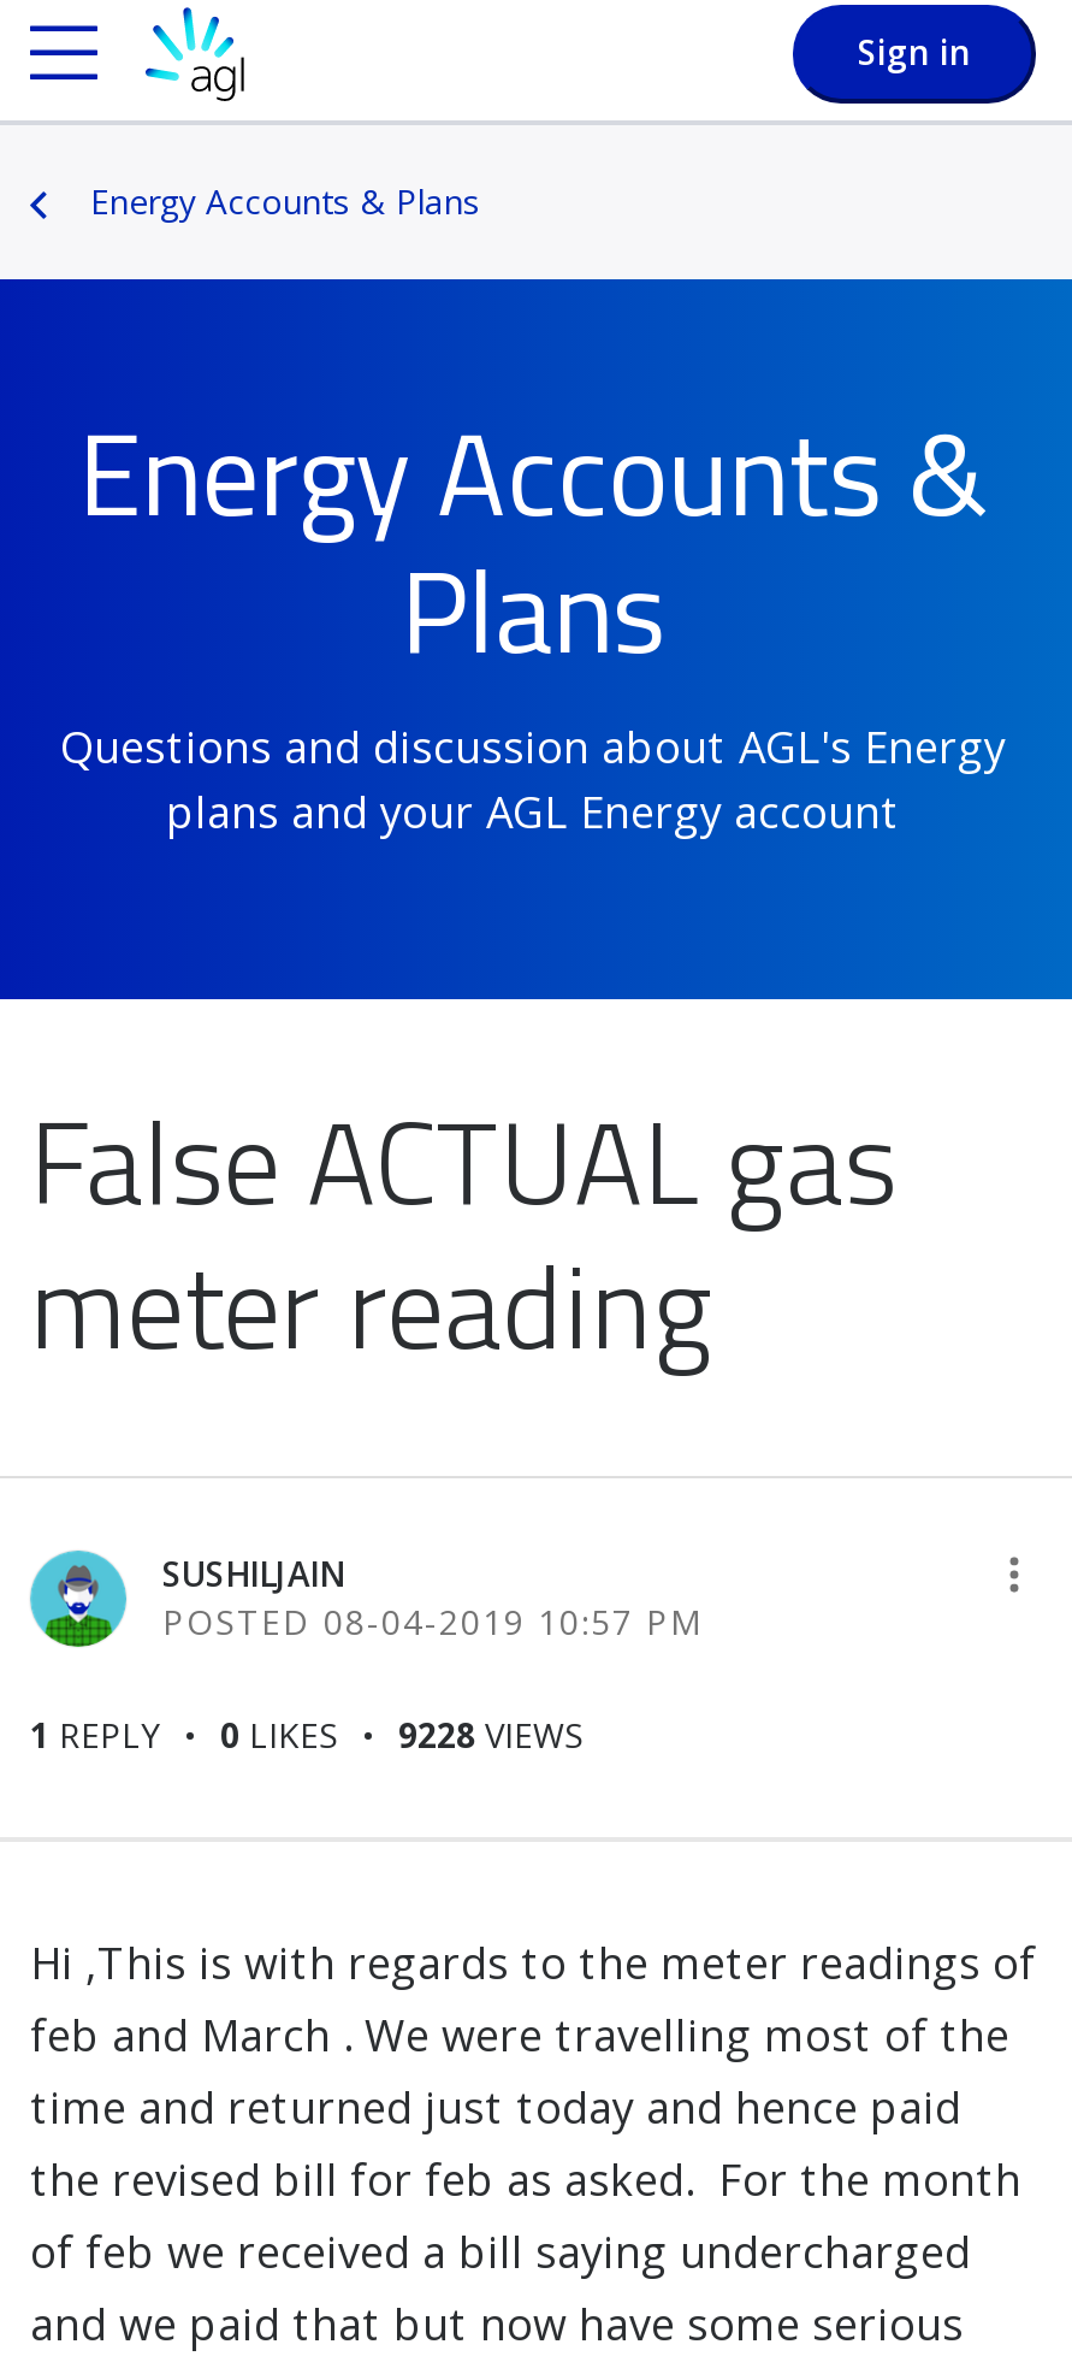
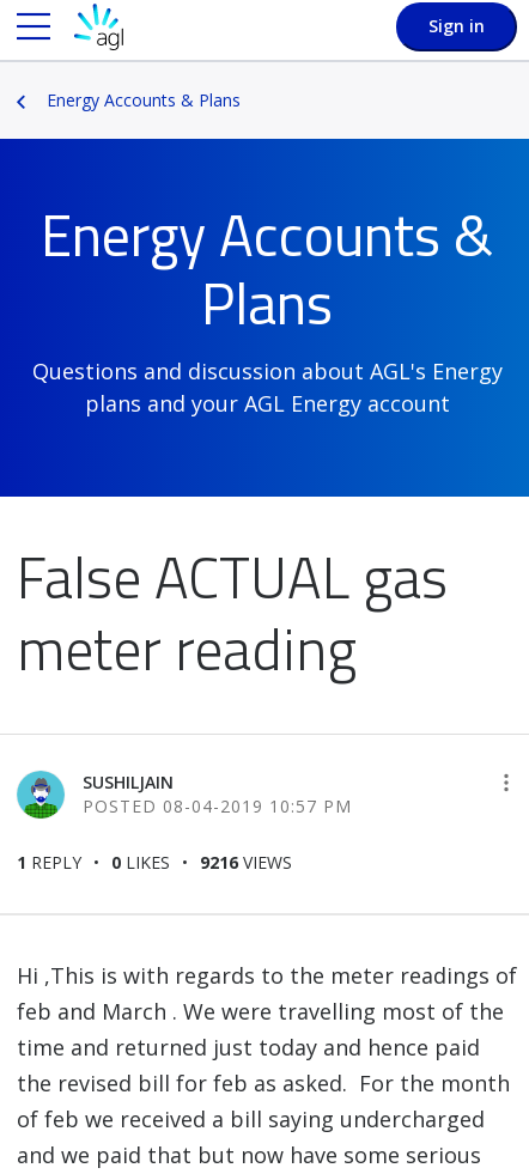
- 1 REPLY 0 LIKES 9228 VIEWS
+ 1 REPLY 0 LIKES 9216 VIEWS
